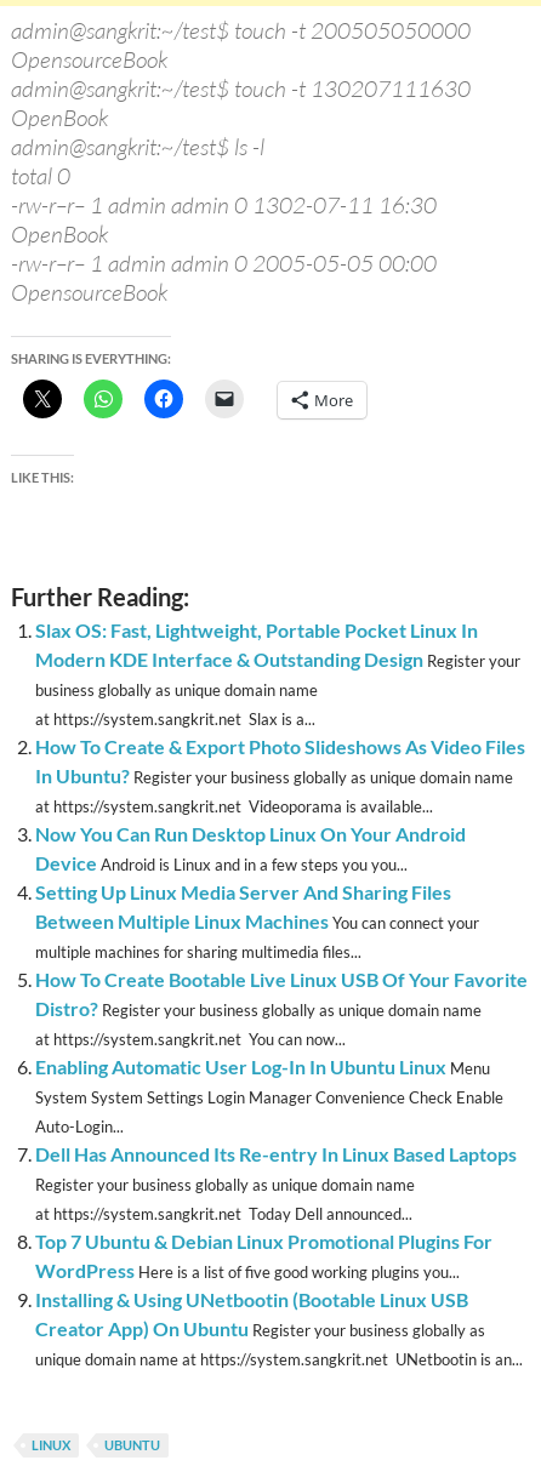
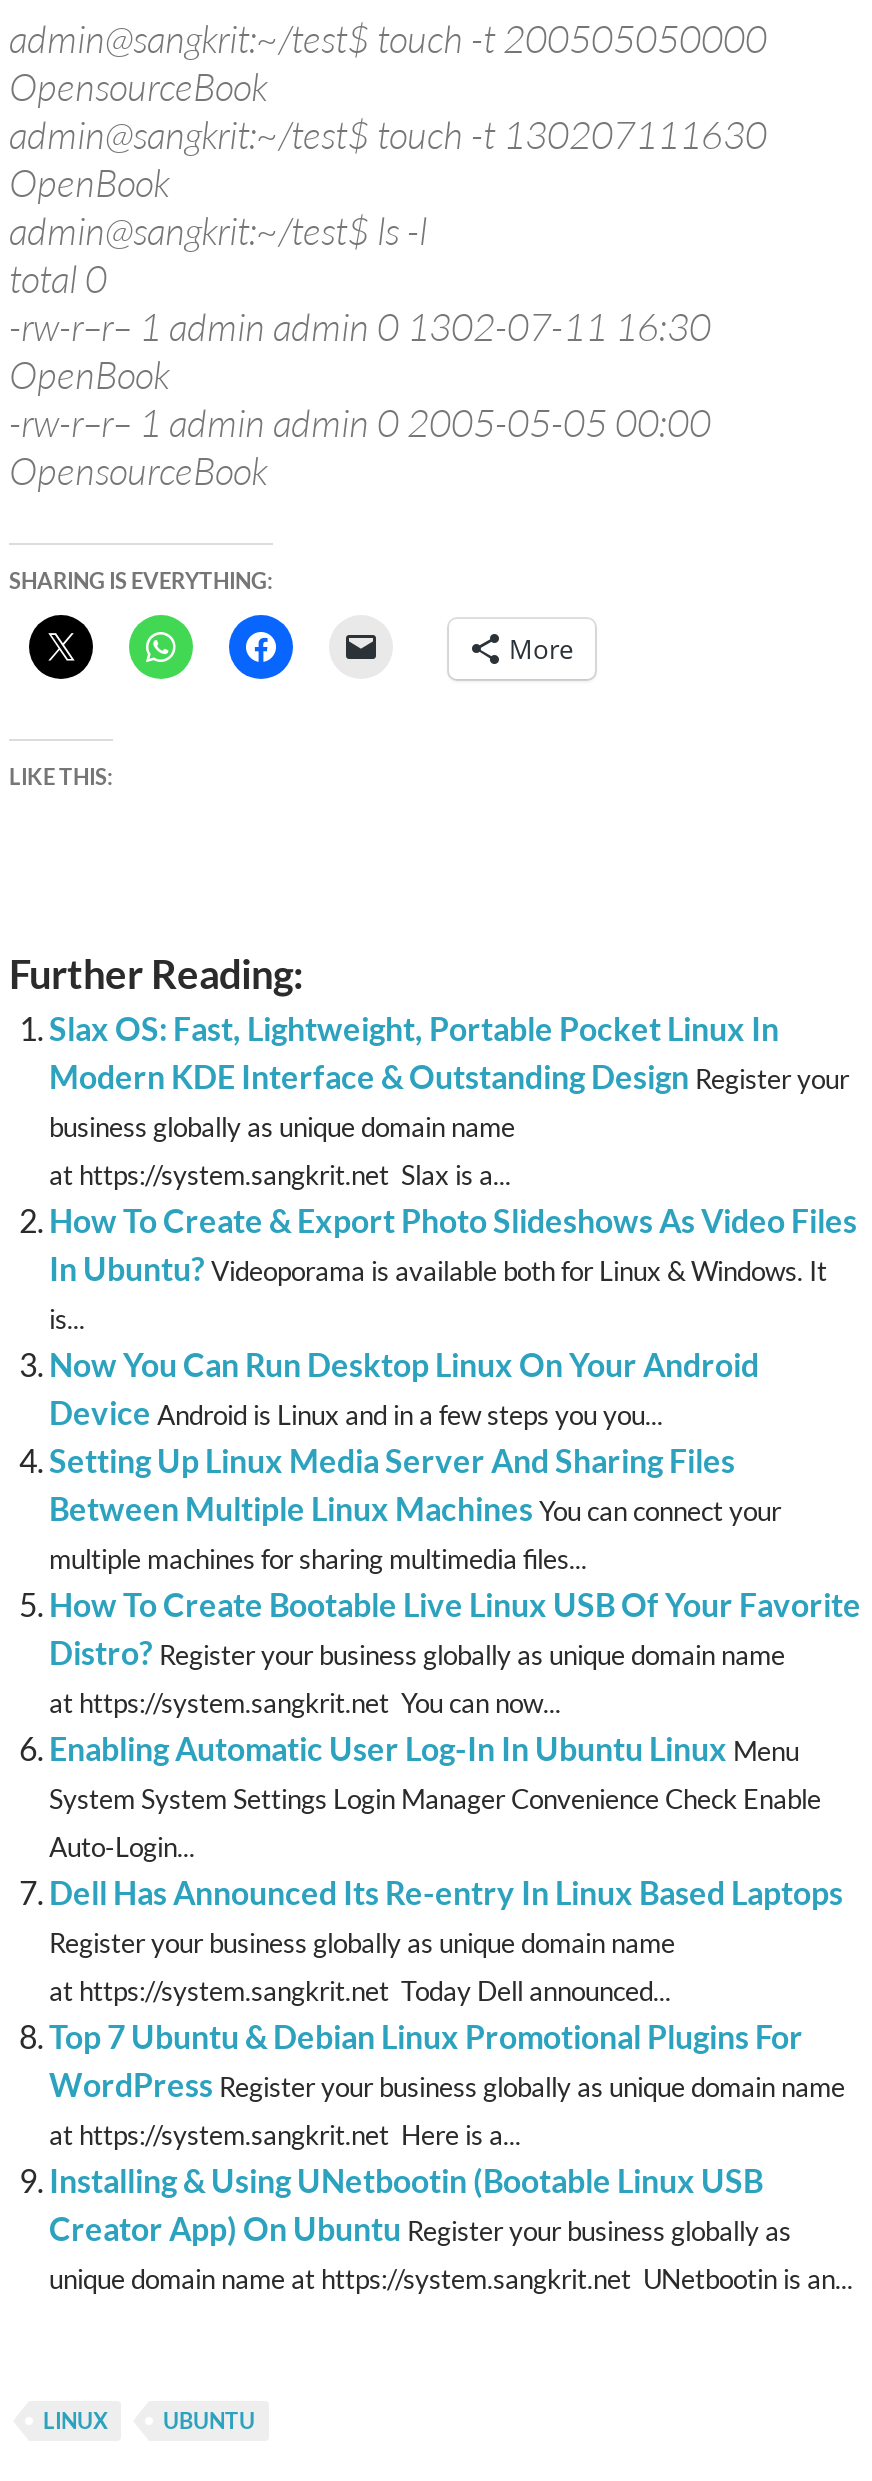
- In Ubuntu? Register your business globally as unique domain name
- at https://system.sangkrit.net Videoporama is available...
+ In Ubuntu? Videoporama is available both for Linux & Windows. It
+ is...

- WordPress Here is a list of five good working plugins you...
+ WordPress Register your business globally as unique domain name
+ at https://system.sangkrit.net Here is a...
